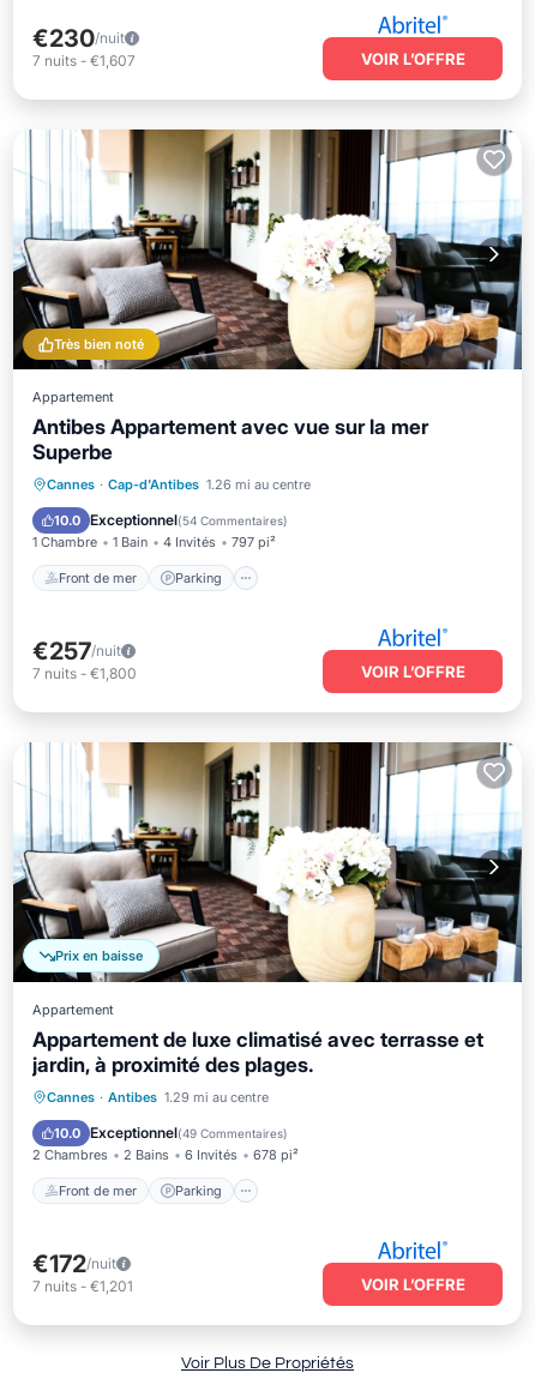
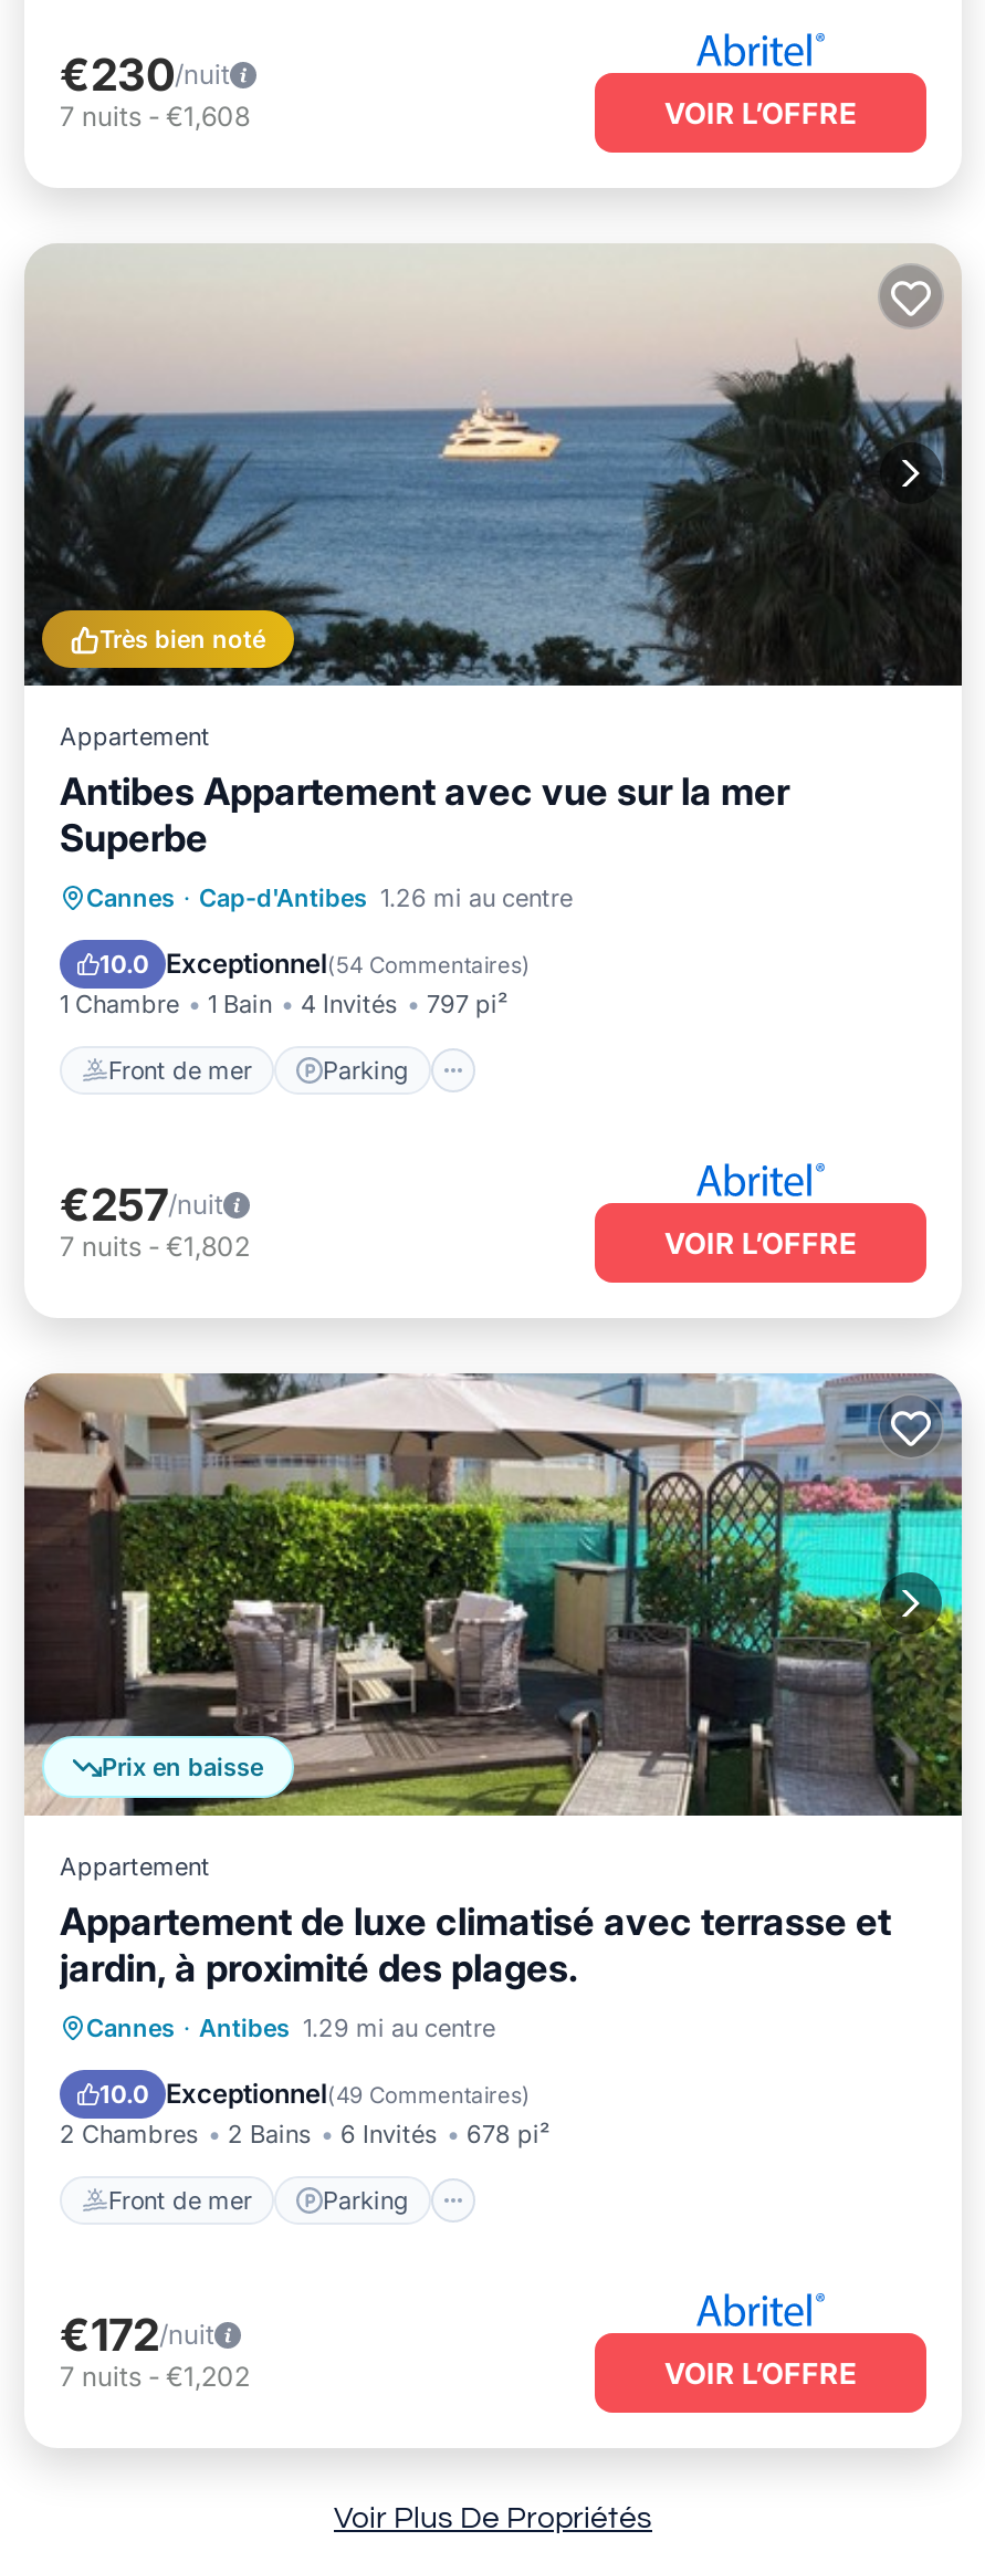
- 7 nuits - €1,607
+ 7 nuits - €1,608

- [image]
+ [image]

- 7 nuits - €1,800
+ 7 nuits - €1,802

- [image]
+ [image]

- 7 nuits - €1,201
+ 7 nuits - €1,202
